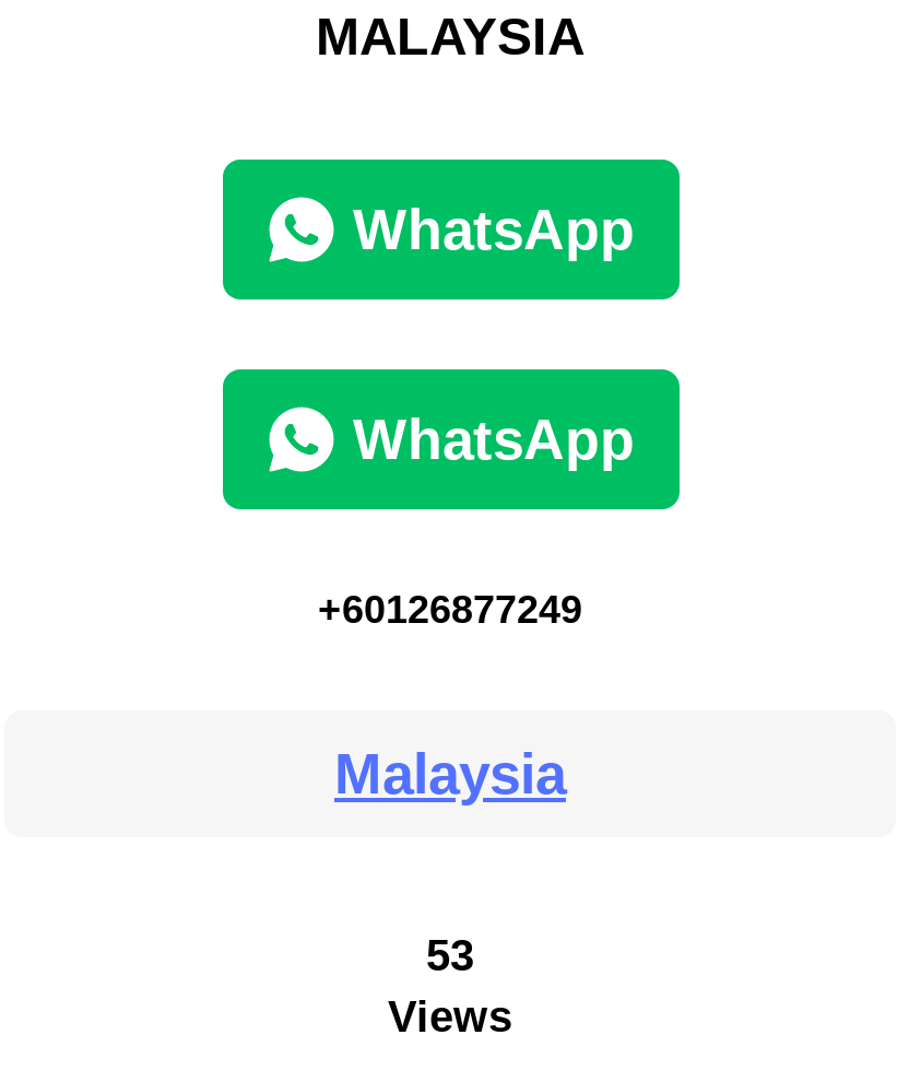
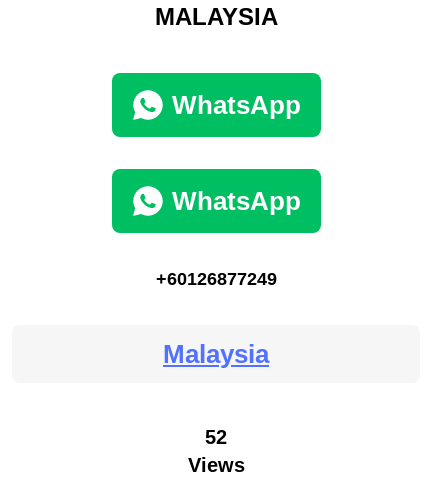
- 53
+ 52
